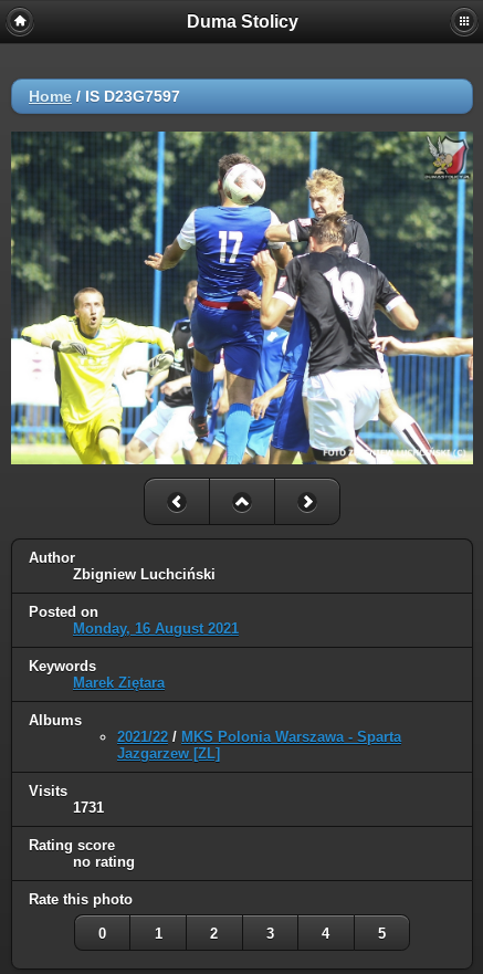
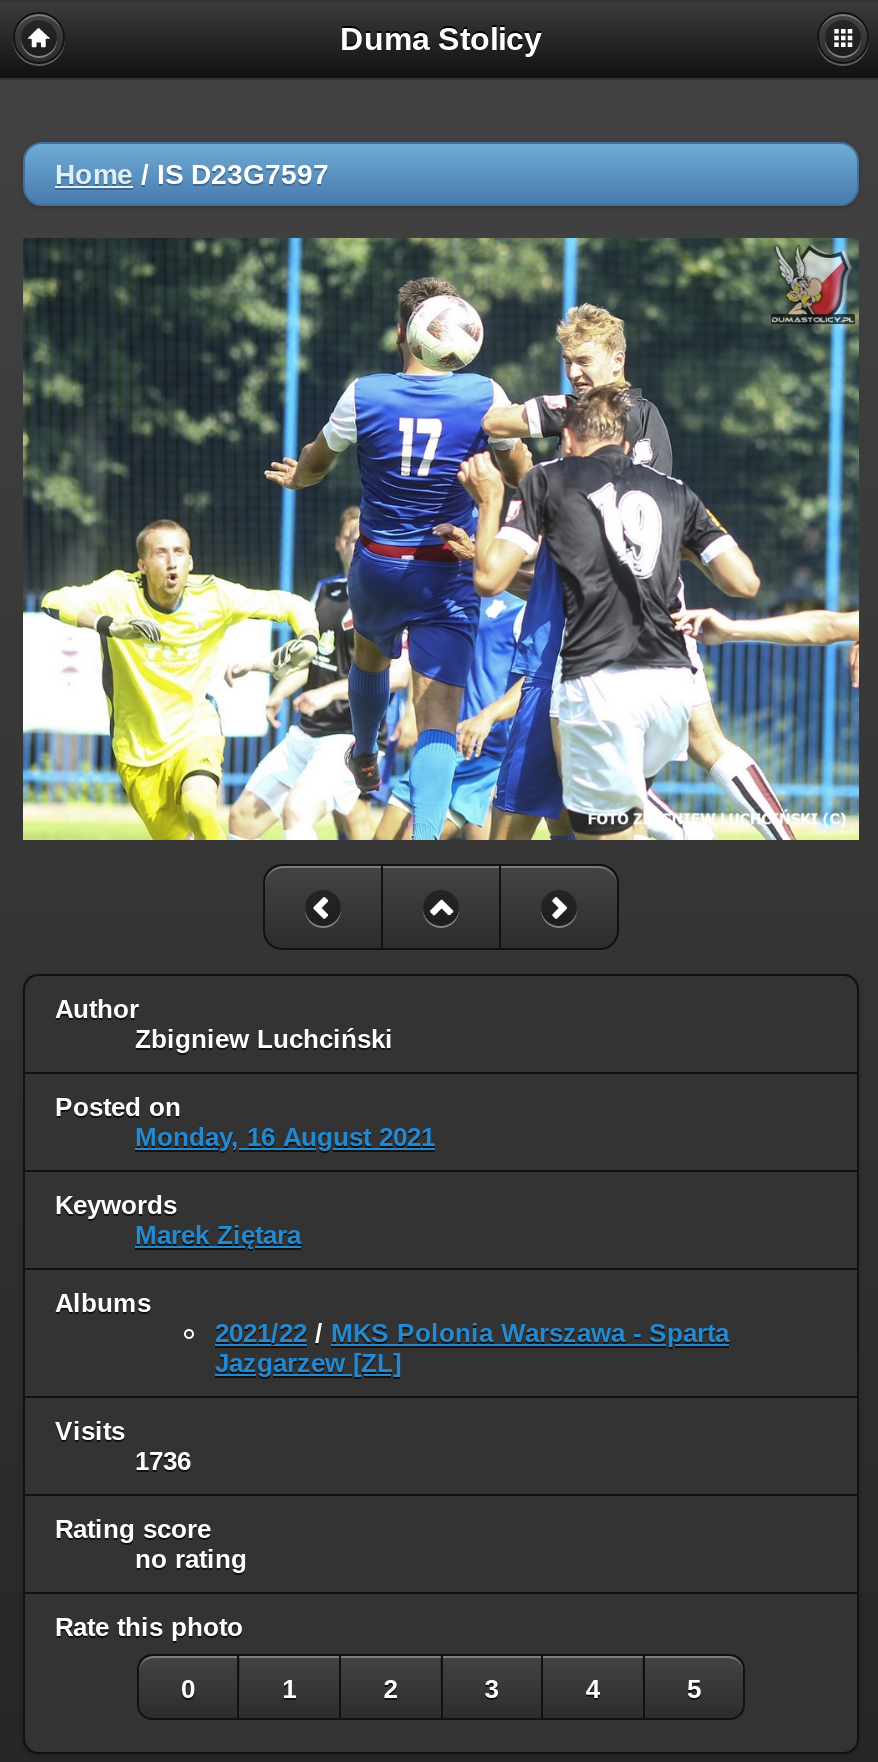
- 1731
+ 1736
